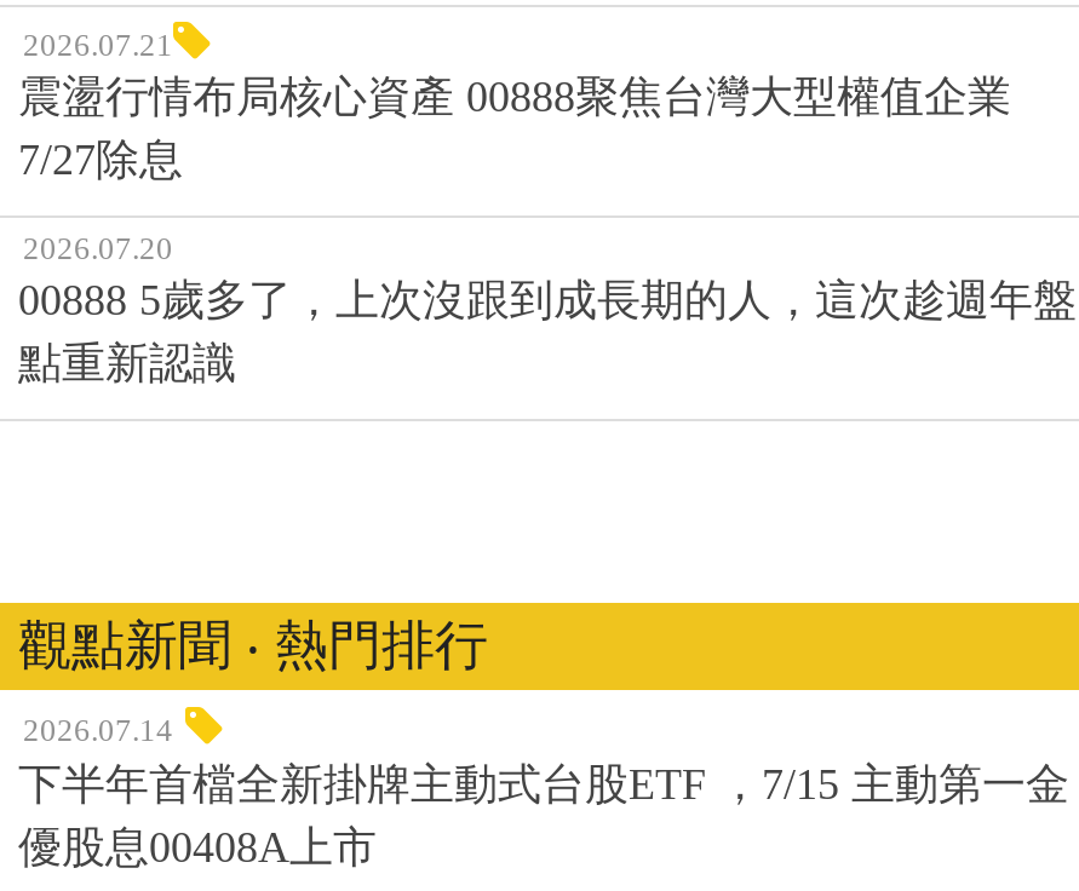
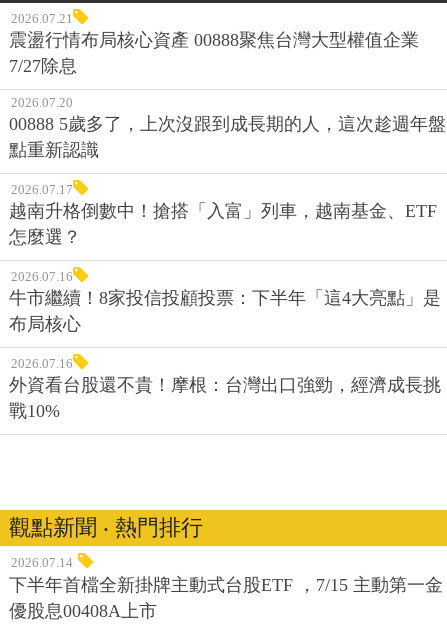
+ 2026.07.17
+ 越南升格倒數中！搶搭「入富」列車，越南基金、ETF
+ 怎麼選？
+ 2026.07.16
+ 牛市繼續！8家投信投顧投票：下半年「這4大亮點」是
+ 布局核心
+ 2026.07.16
+ 外資看台股還不貴！摩根：台灣出口強勁，經濟成長挑
+ 戰10%
